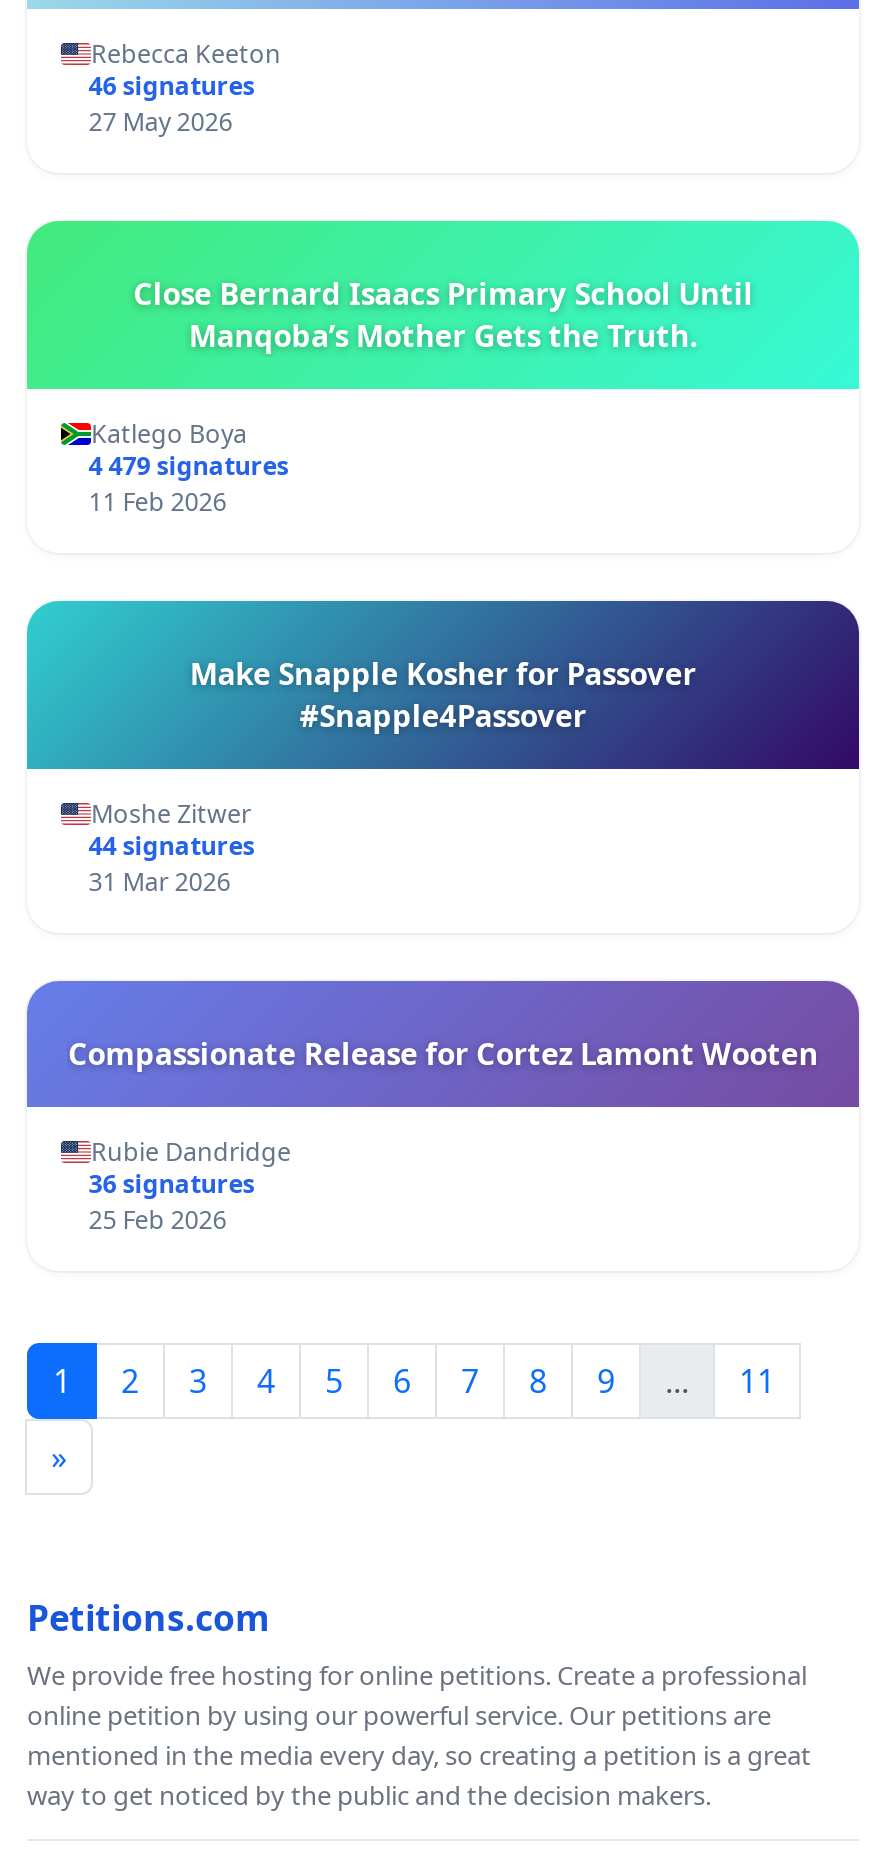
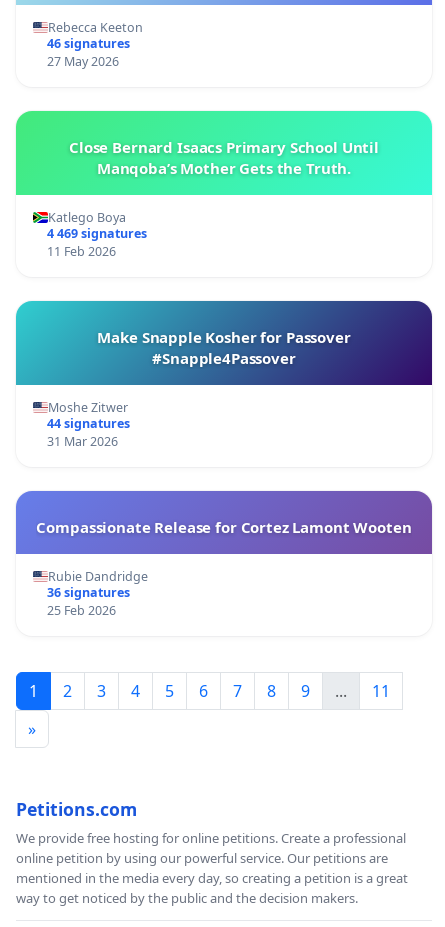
- 4 479 signatures
+ 4 469 signatures
